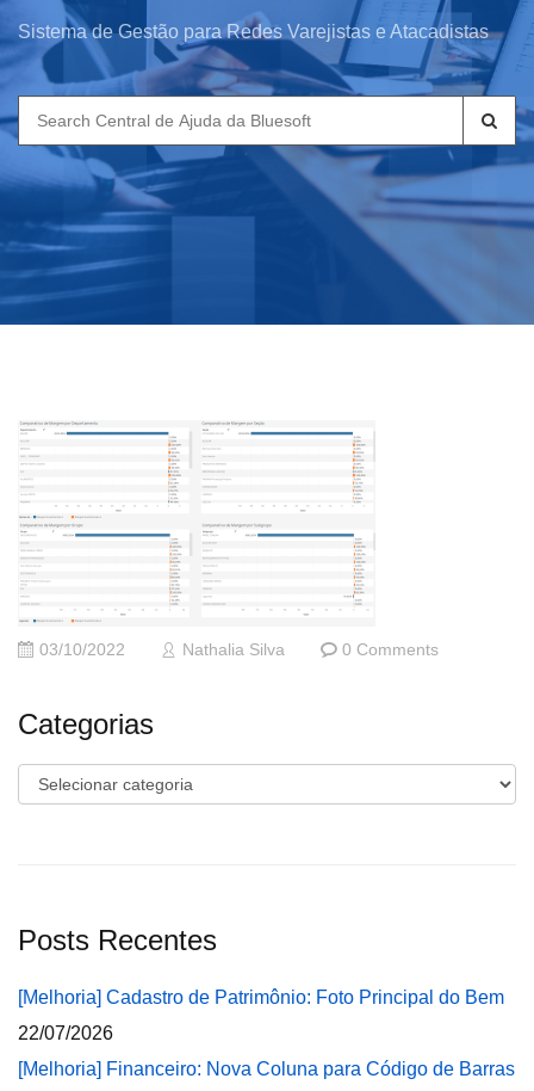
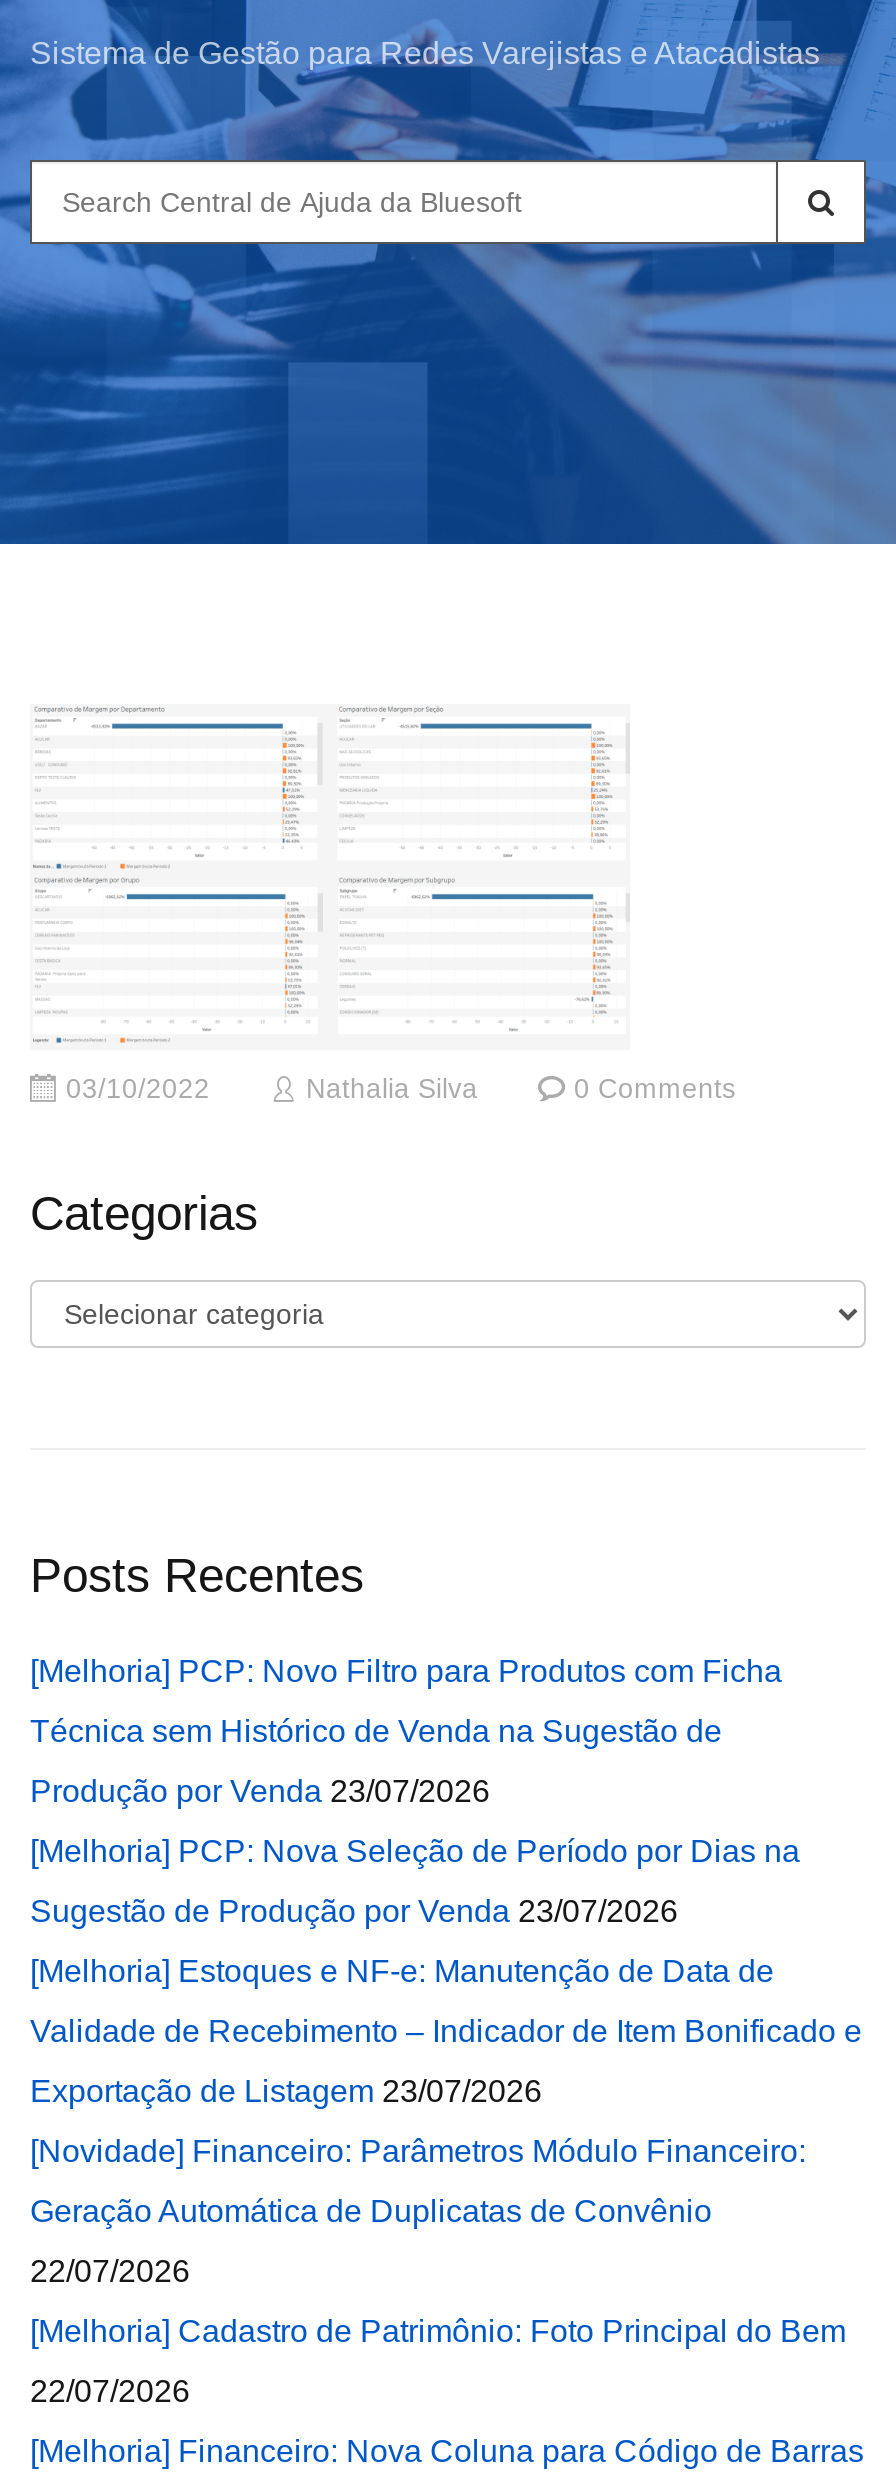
+ [Melhoria] PCP: Novo Filtro para Produtos com Ficha
+ Técnica sem Histórico de Venda na Sugestão de
+ Produção por Venda 23/07/2026
+ [Melhoria] PCP: Nova Seleção de Período por Dias na
+ Sugestão de Produção por Venda 23/07/2026
+ [Melhoria] Estoques e NF-e: Manutenção de Data de
+ Validade de Recebimento – Indicador de Item Bonificado e
+ Exportação de Listagem 23/07/2026
+ [Novidade] Financeiro: Parâmetros Módulo Financeiro:
+ Geração Automática de Duplicatas de Convênio
+ 22/07/2026
